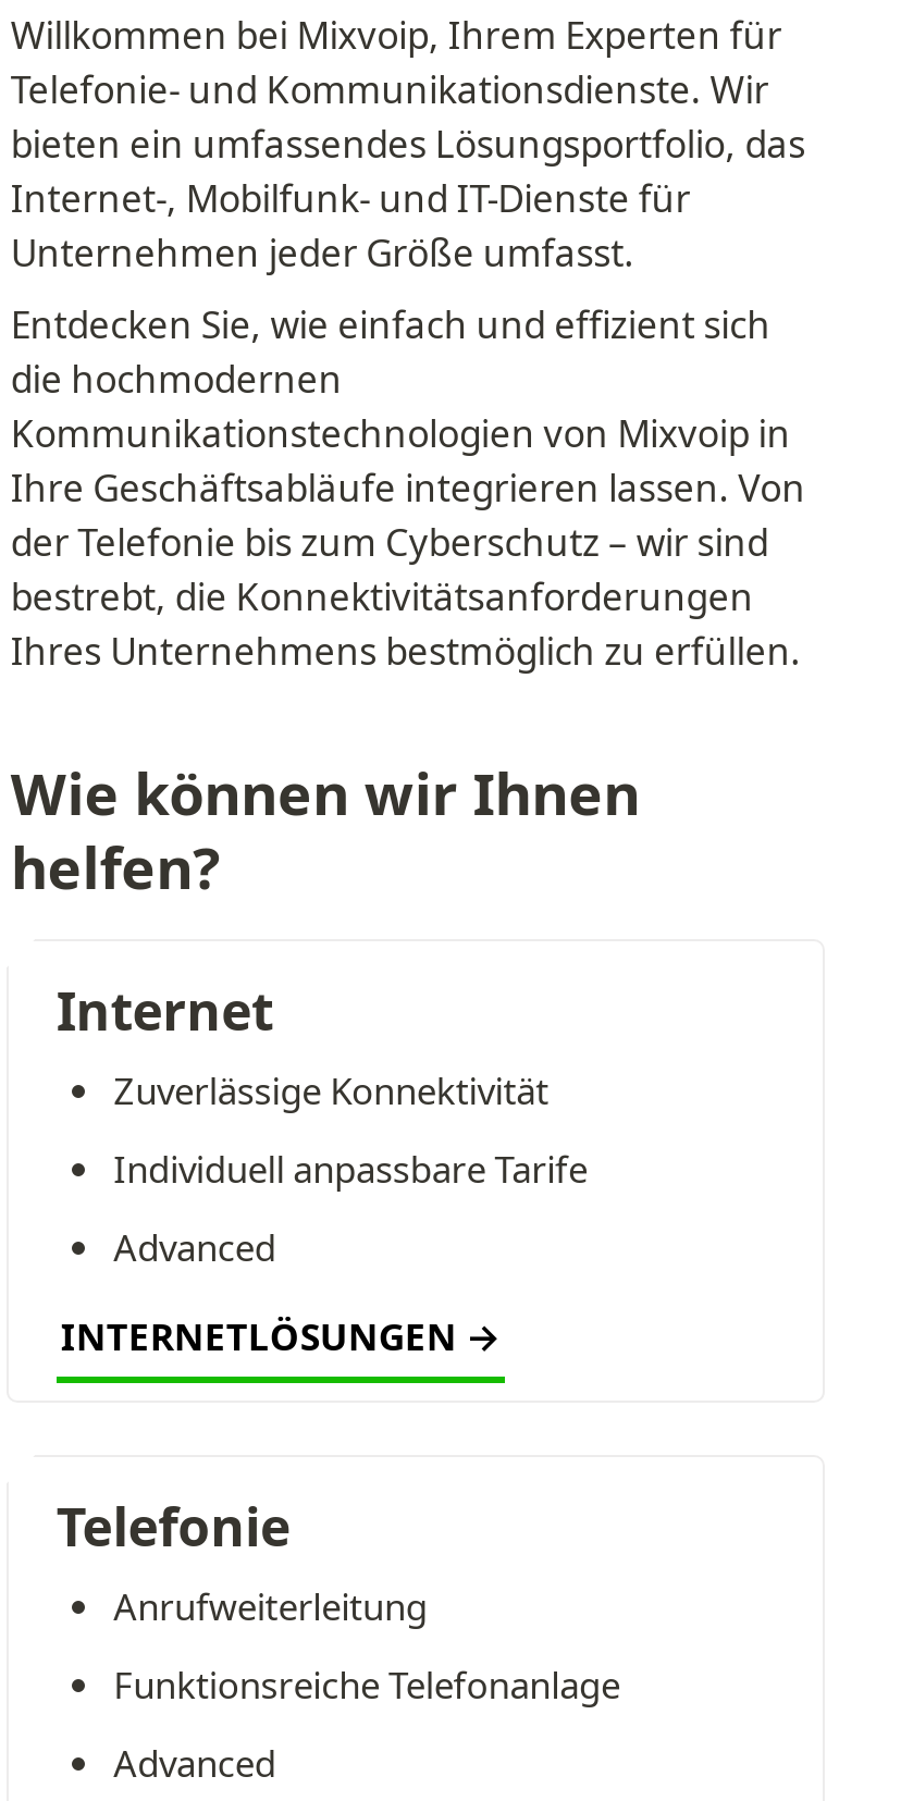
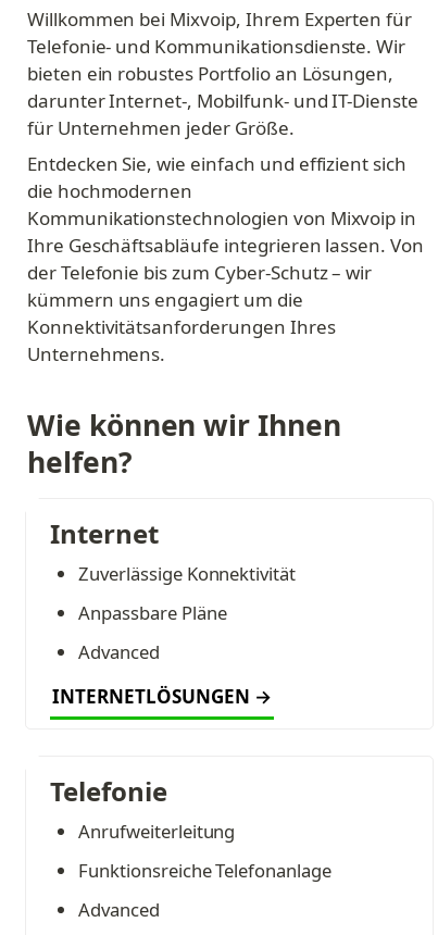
- bieten ein umfassendes Lösungsportfolio, das
- Internet-, Mobilfunk- und IT-Dienste für
- Unternehmen jeder Größe umfasst.
+ bieten ein robustes Portfolio an Lösungen,
+ darunter Internet-, Mobilfunk- und IT-Dienste
+ für Unternehmen jeder Größe.

- der Telefonie bis zum Cyberschutz – wir sind
- bestrebt, die Konnektivitätsanforderungen
- Ihres Unternehmens bestmöglich zu erfüllen.
+ der Telefonie bis zum Cyber-Schutz – wir
+ kümmern uns engagiert um die
+ Konnektivitätsanforderungen Ihres
+ Unternehmens.

- Individuell anpassbare Tarife
+ Anpassbare Pläne
